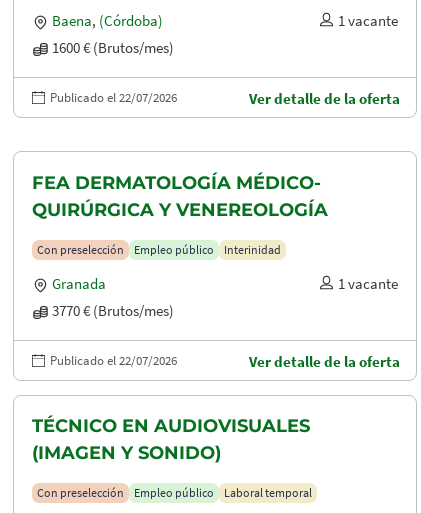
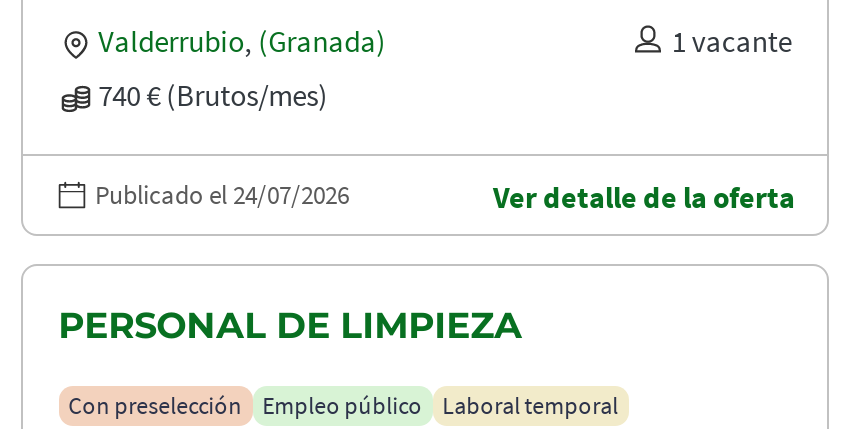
- Baena, (Córdoba)
+ Valderrubio, (Granada)

- 1600 € (Brutos/mes)
+ 740 € (Brutos/mes)

- Publicado el 22/07/2026
+ Publicado el 24/07/2026

- FEA DERMATOLOGÍA MÉDICO-
- QUIRÚRGICA Y VENEREOLOGÍA
- Con preselección
- Empleo público
- Interinidad
- Granada
- 1 vacante
- 3770 € (Brutos/mes)
- Publicado el 22/07/2026
- Ver detalle de la oferta
- TÉCNICO EN AUDIOVISUALES
- (IMAGEN Y SONIDO)
+ PERSONAL DE LIMPIEZA
